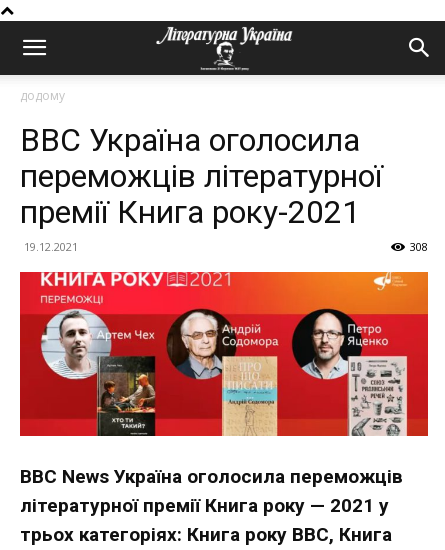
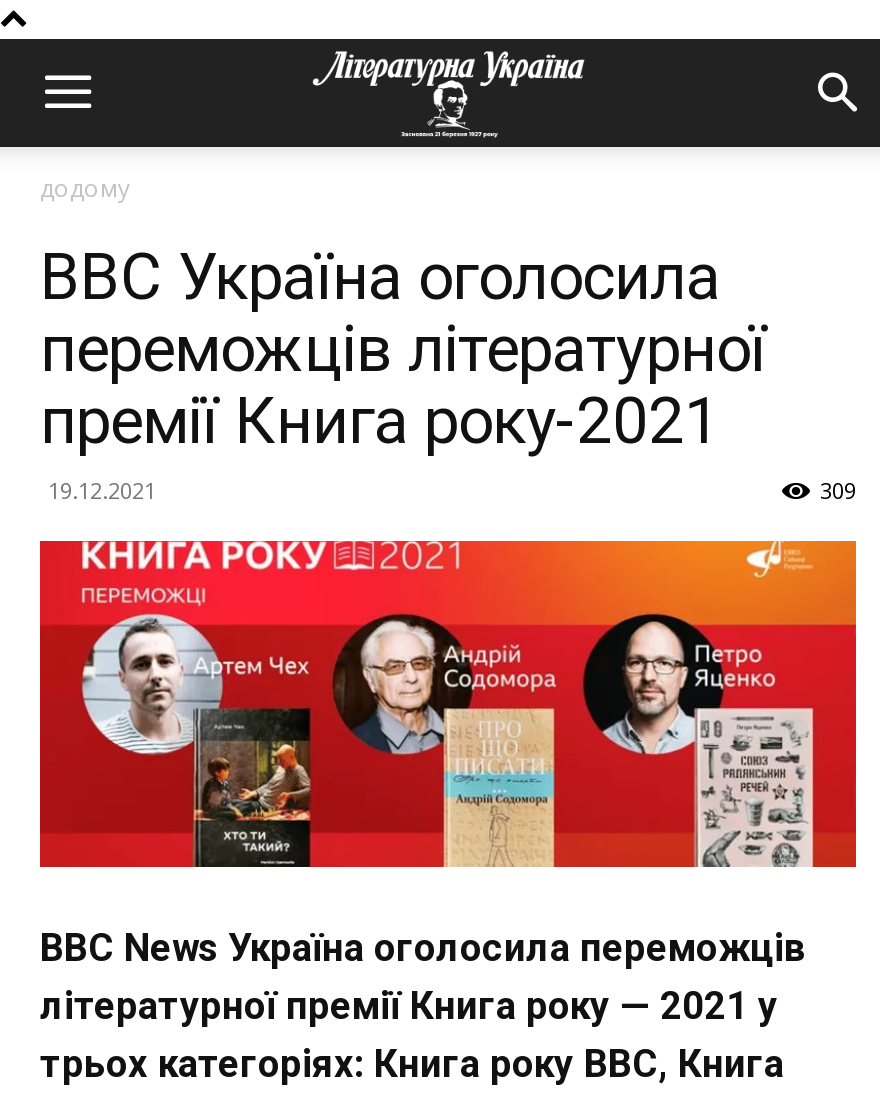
- 308
+ 309
